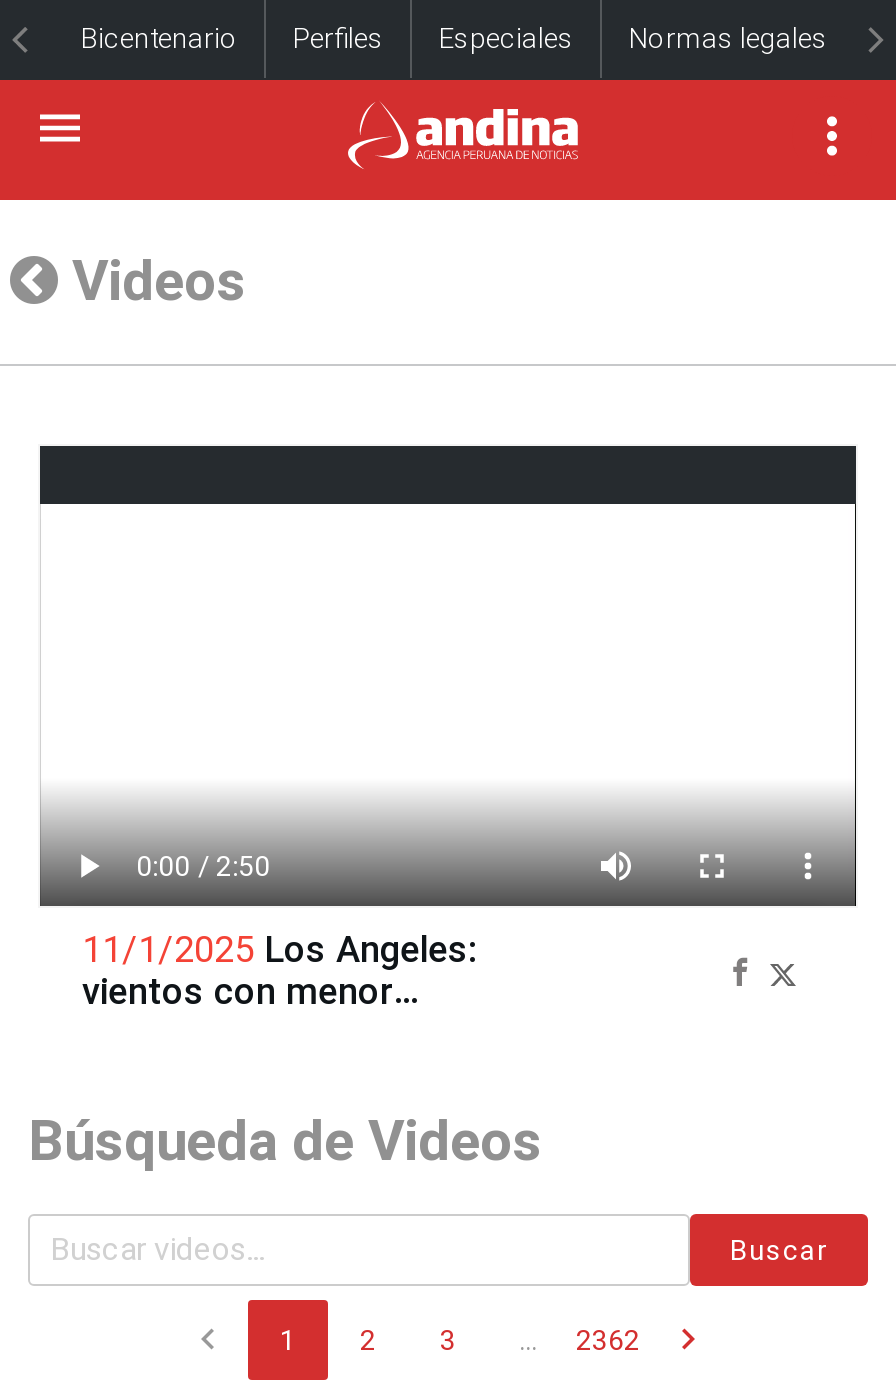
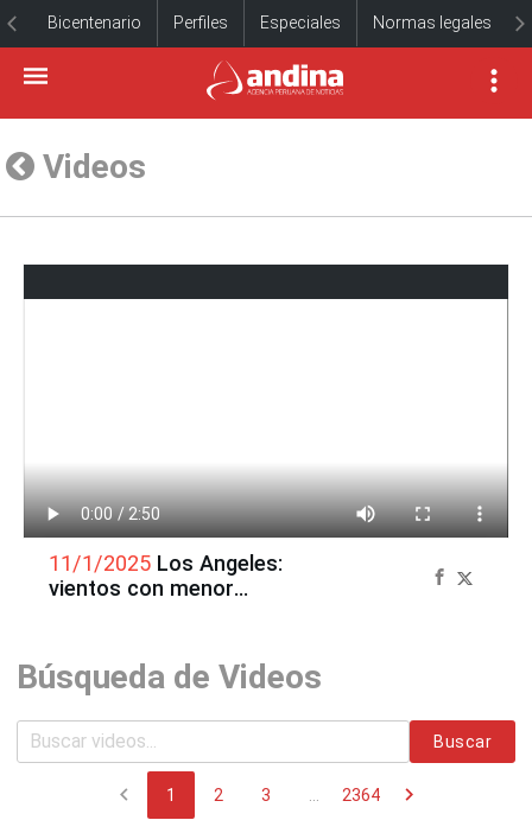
- 2362
+ 2364
